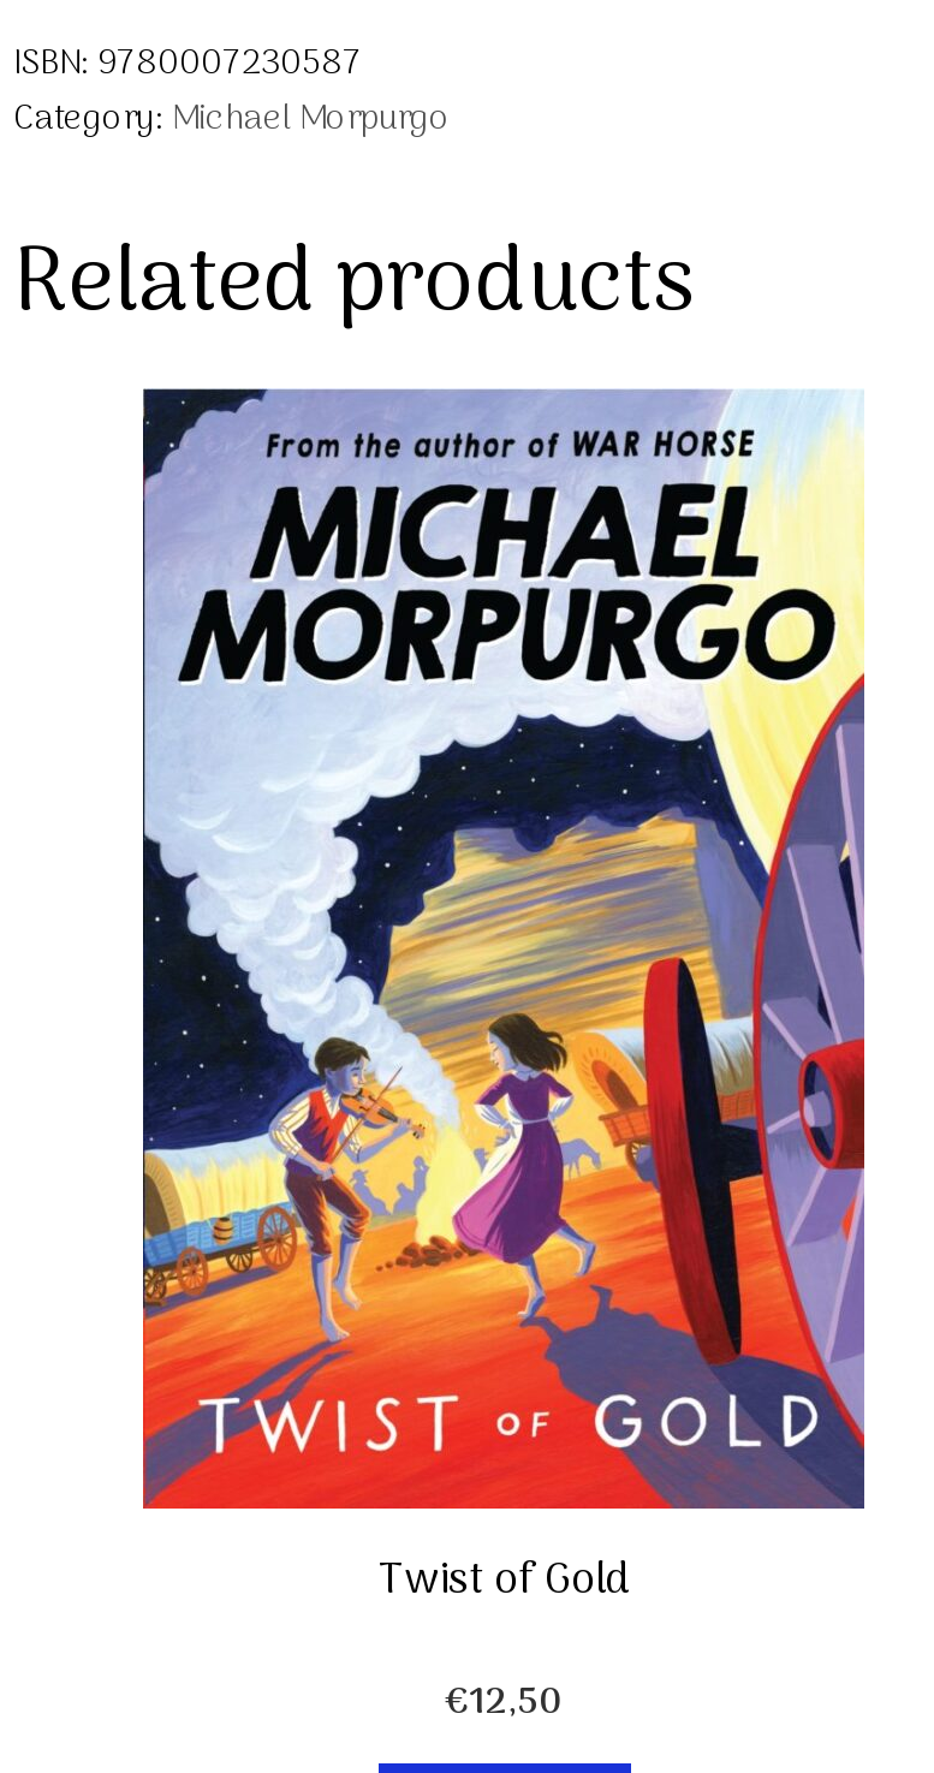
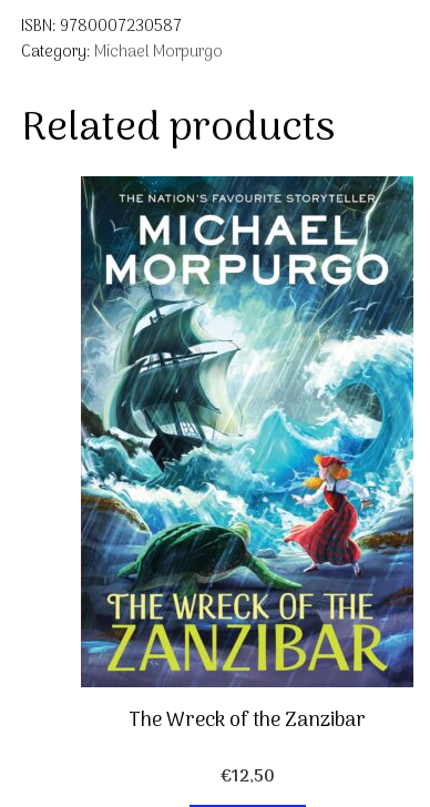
- [image]
- Twist of Gold
+ [image]
+ The Wreck of the Zanzibar
